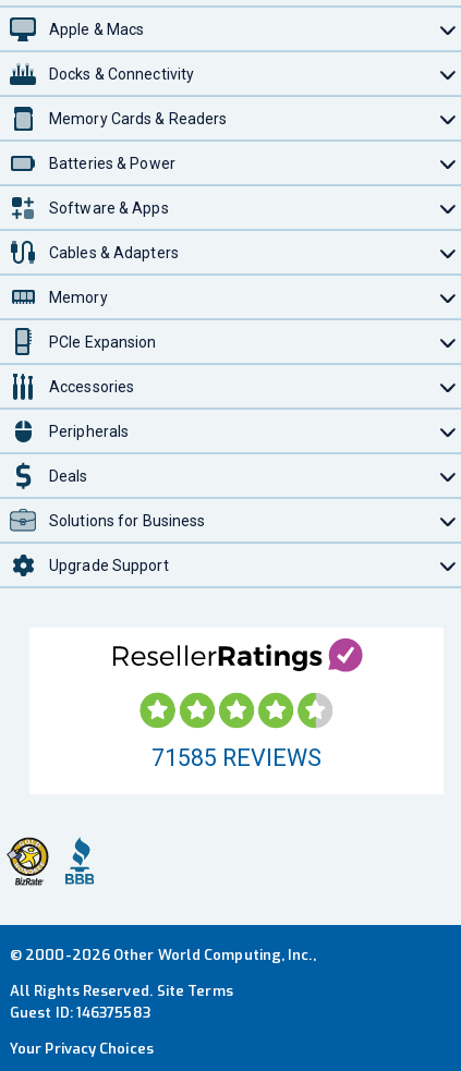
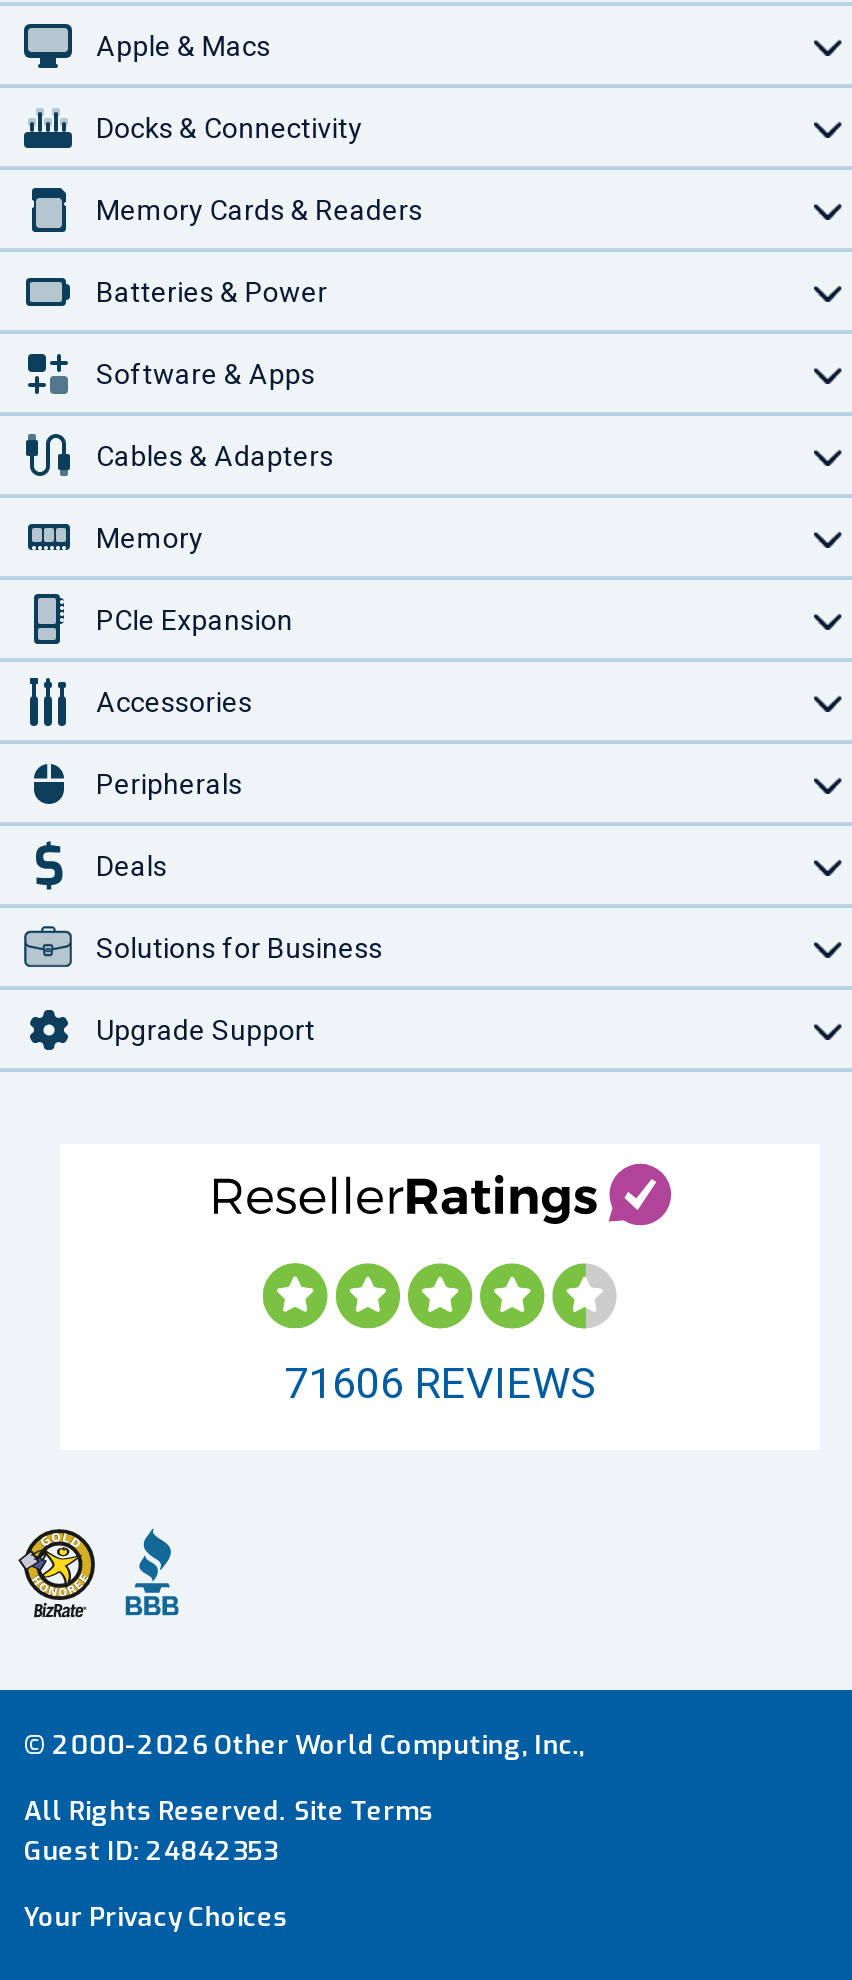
- 71585 REVIEWS
+ 71606 REVIEWS

- Guest ID: 146375583
+ Guest ID: 24842353
